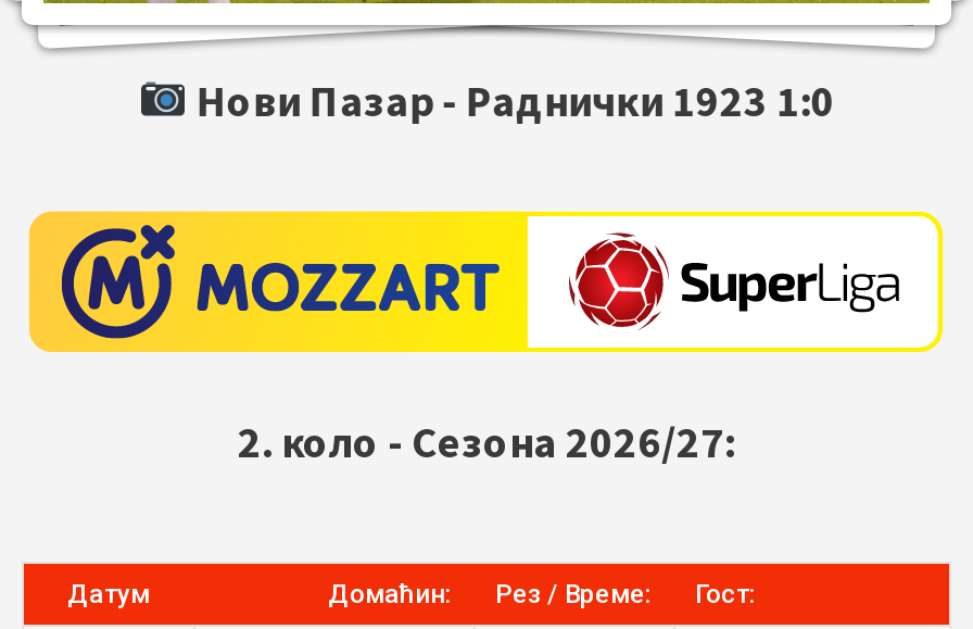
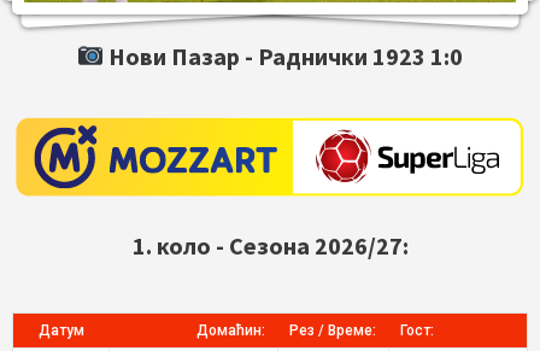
- 2. коло - Сезона 2026/27:
+ 1. коло - Сезона 2026/27:
